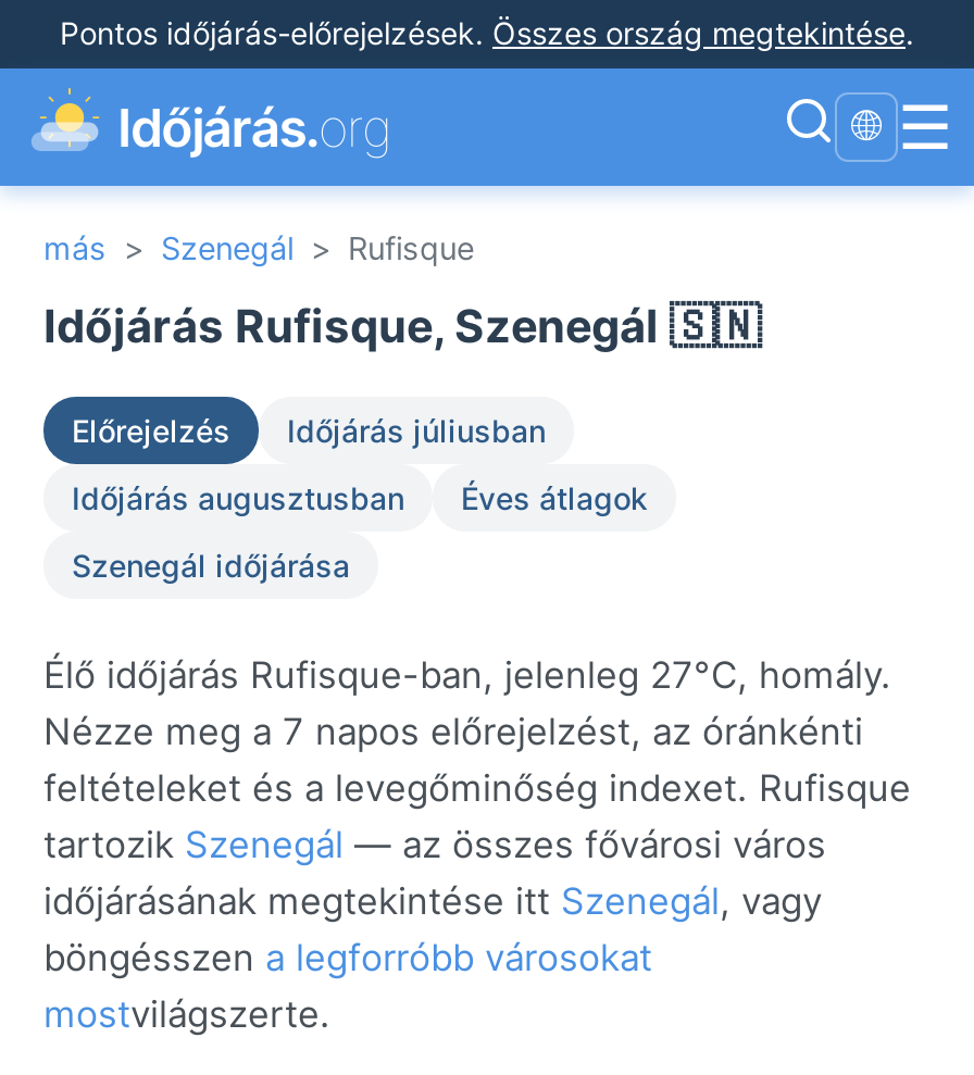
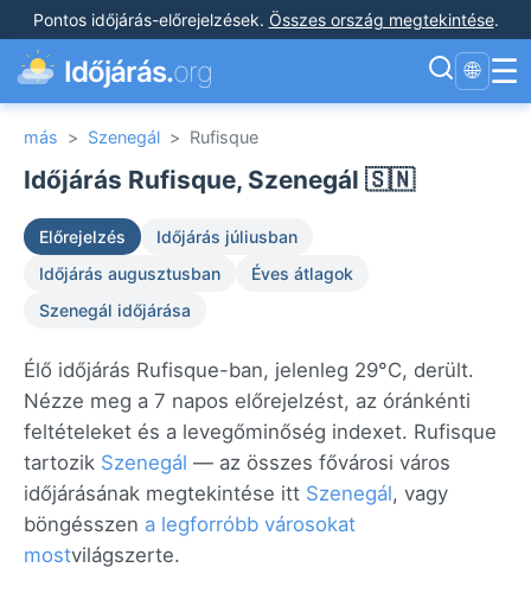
- Élő időjárás Rufisque-ban, jelenleg 27°C, homály.
+ Élő időjárás Rufisque-ban, jelenleg 29°C, derült.
